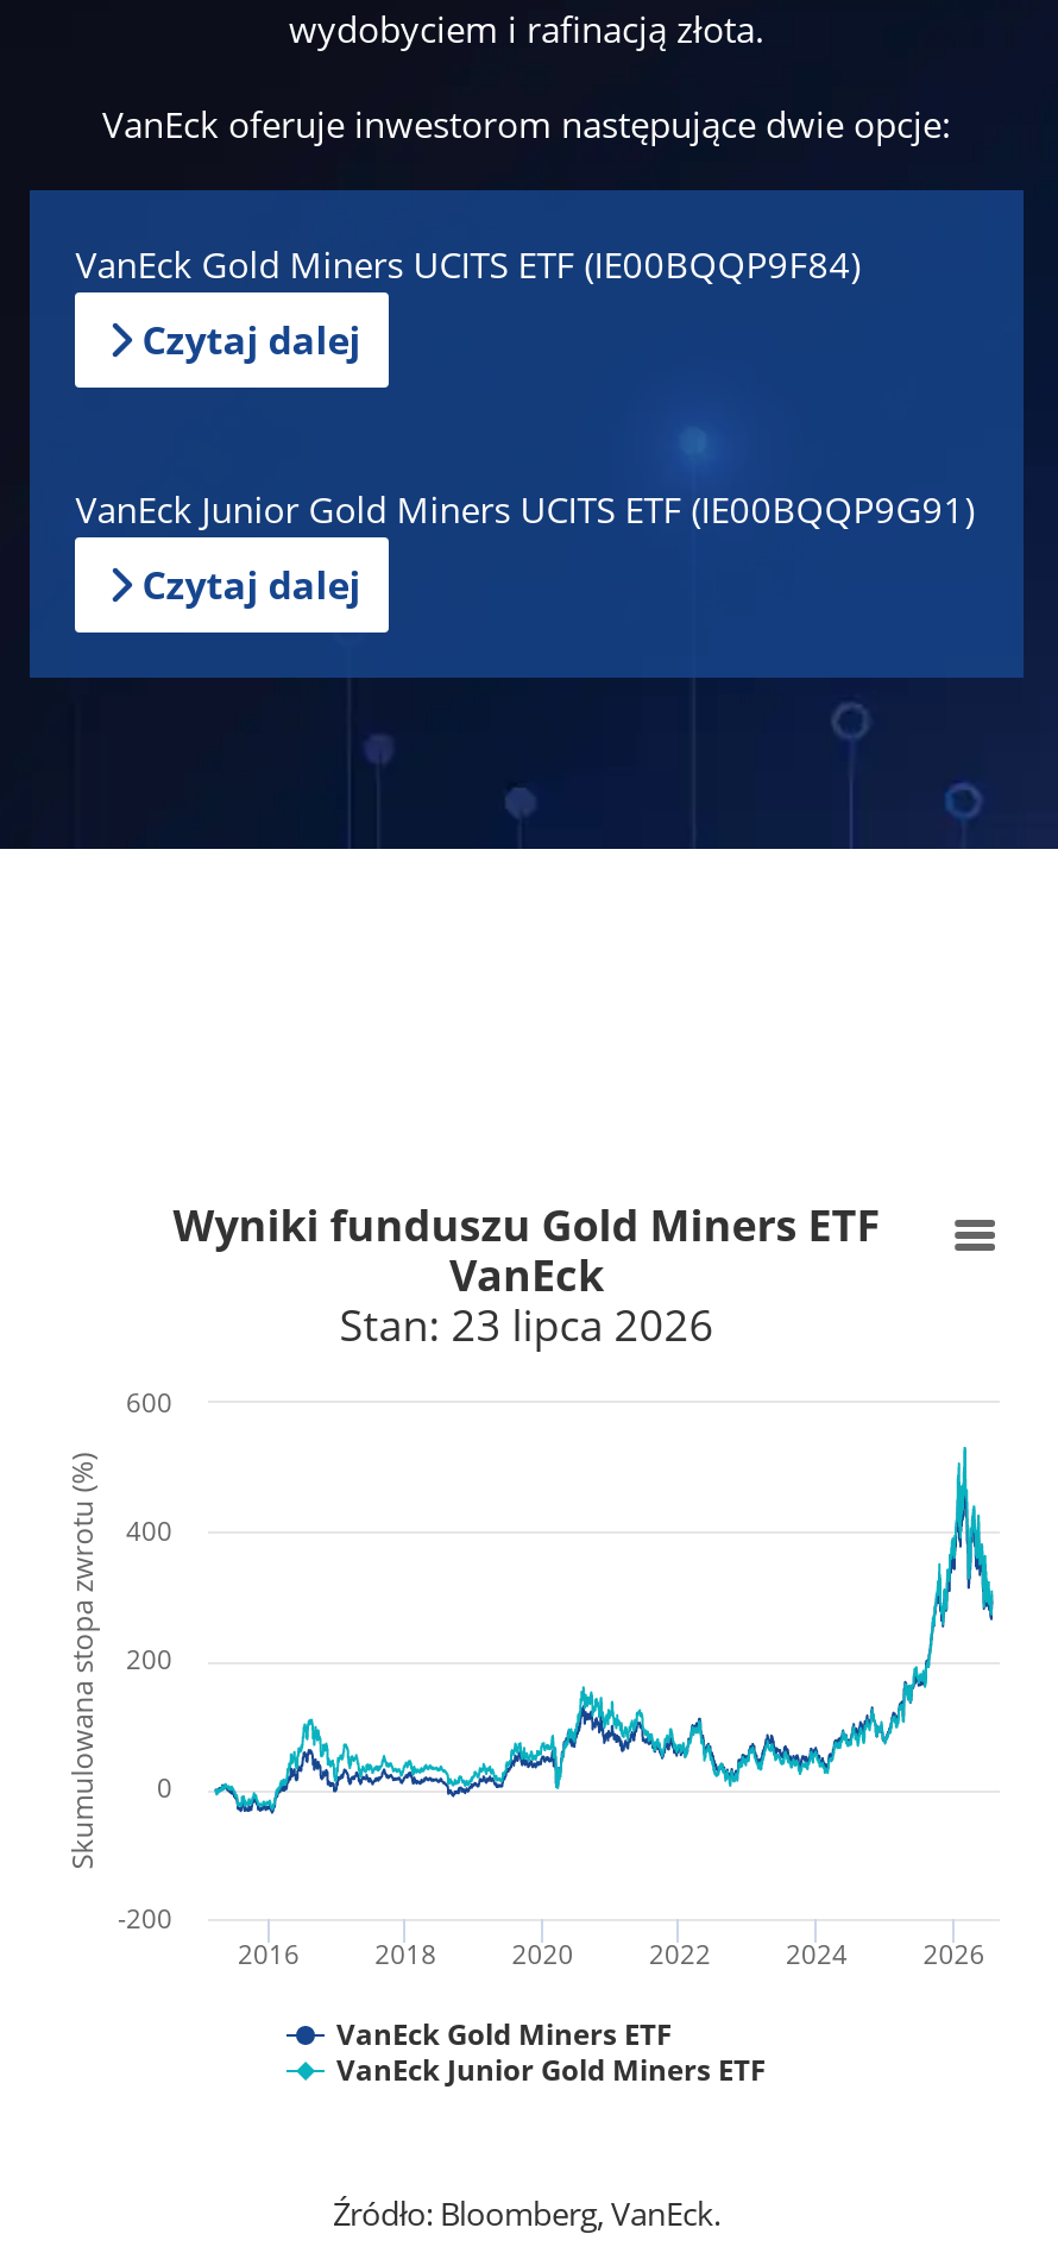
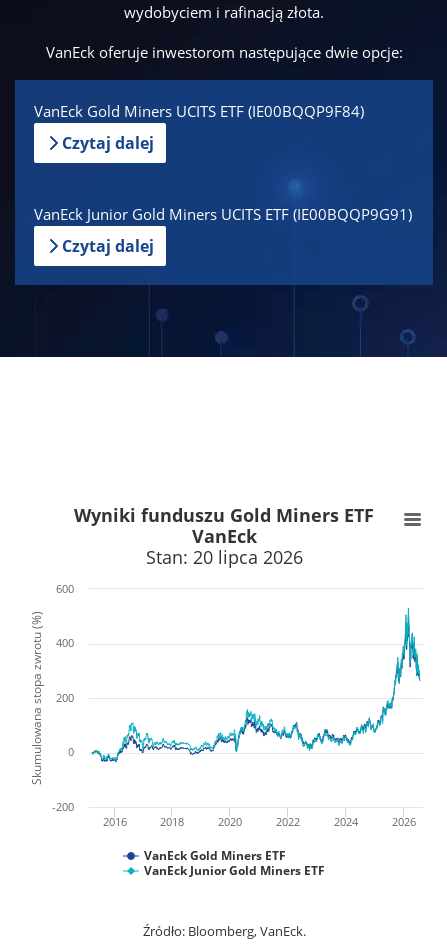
- Stan: 23 lipca 2026
+ Stan: 20 lipca 2026
